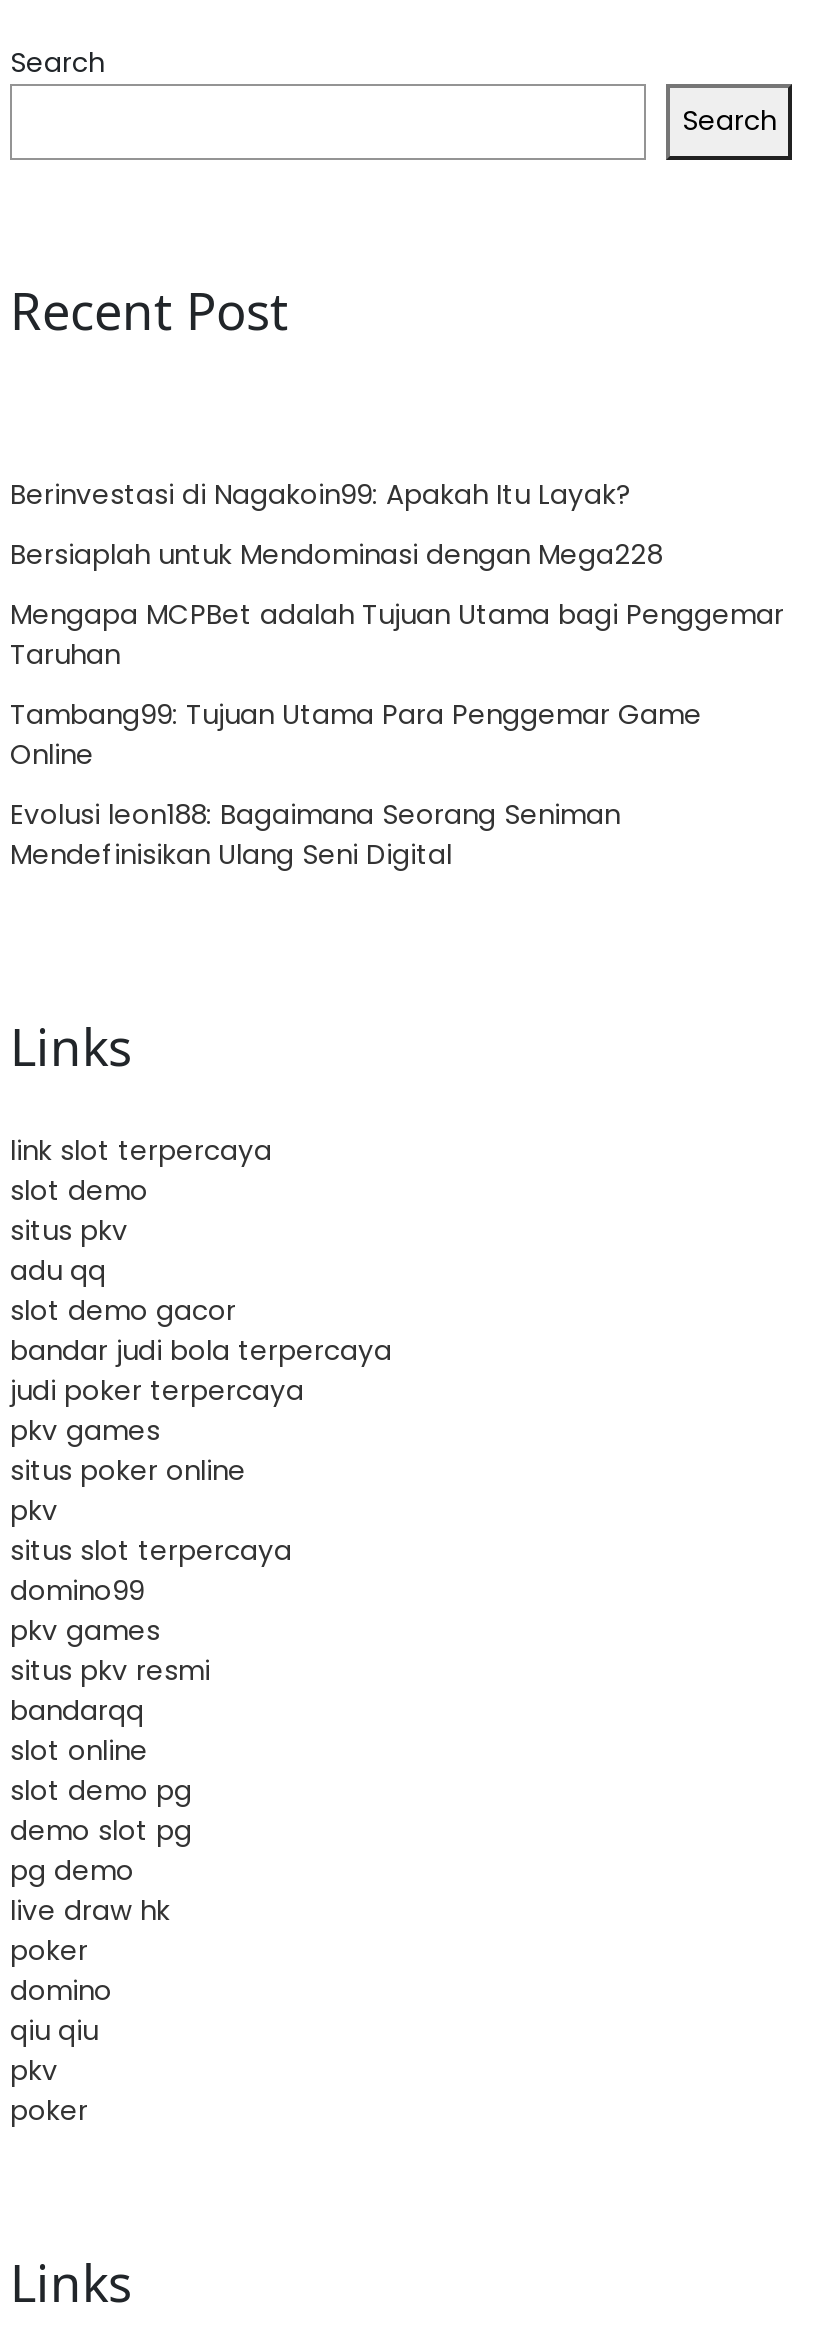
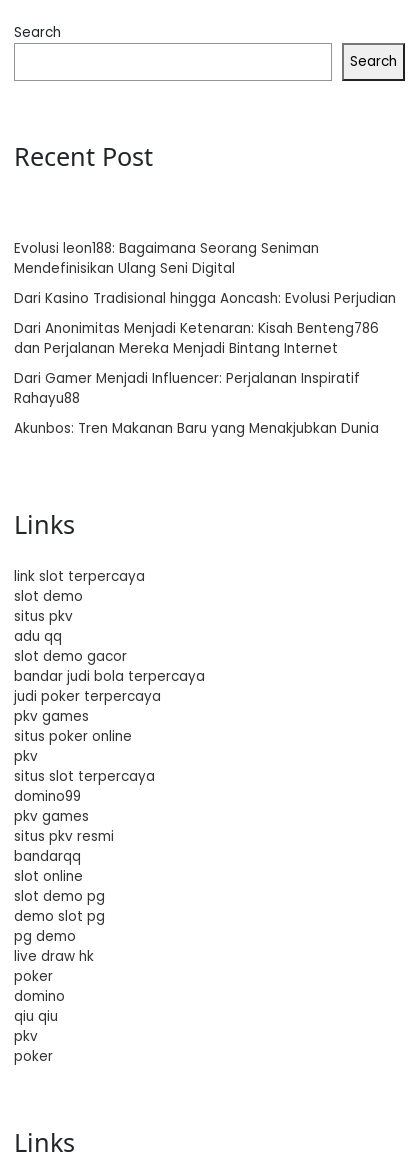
- Berinvestasi di Nagakoin99: Apakah Itu Layak?
- Bersiaplah untuk Mendominasi dengan Mega228
- Mengapa MCPBet adalah Tujuan Utama bagi Penggemar
- Taruhan
- Tambang99: Tujuan Utama Para Penggemar Game
- Online

moved up: Evolusi leon188: Bagaimana Seorang Seniman | Mendefinisikan Ulang Seni Digital

+ Dari Kasino Tradisional hingga Aoncash: Evolusi Perjudian
+ Dari Anonimitas Menjadi Ketenaran: Kisah Benteng786
+ dan Perjalanan Mereka Menjadi Bintang Internet
+ Dari Gamer Menjadi Influencer: Perjalanan Inspiratif
+ Rahayu88
+ Akunbos: Tren Makanan Baru yang Menakjubkan Dunia
